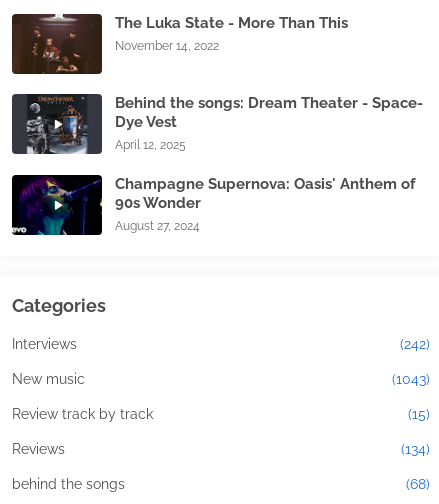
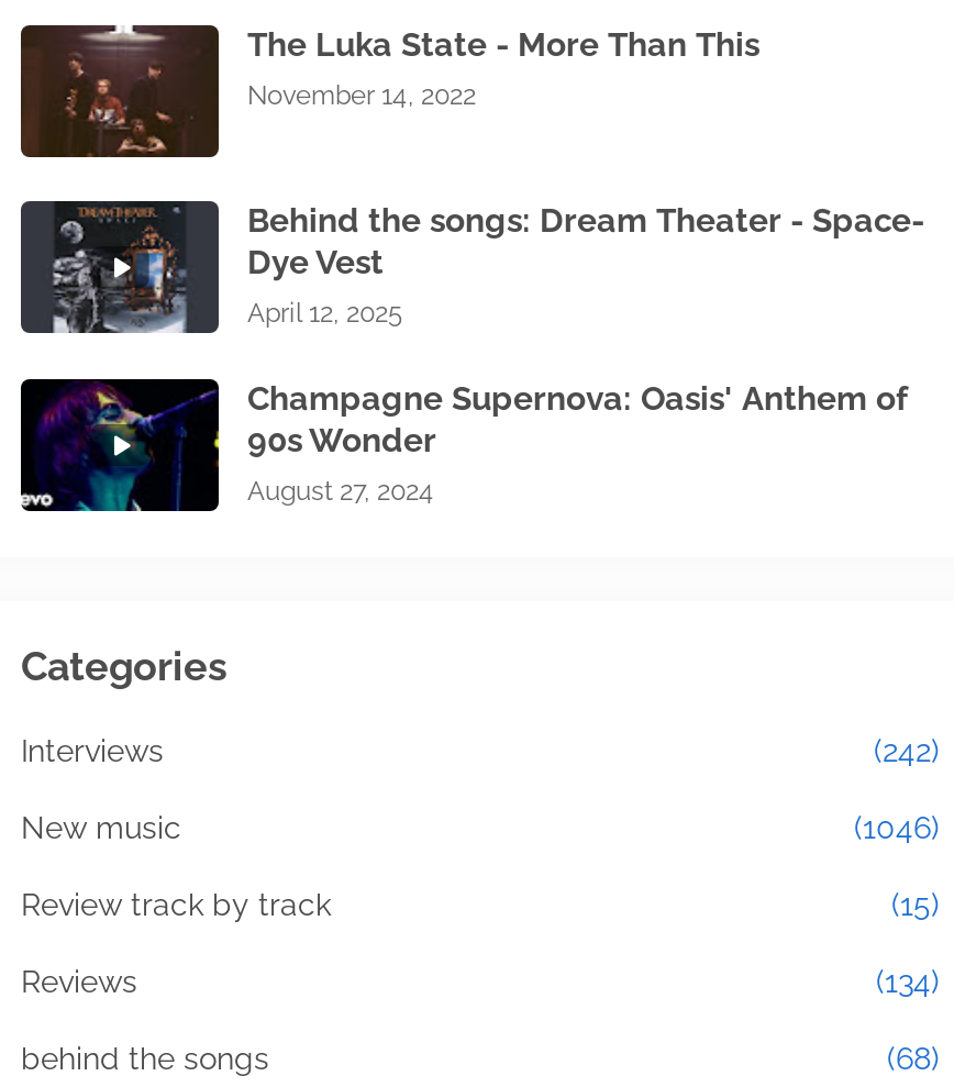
- (1043)
+ (1046)
